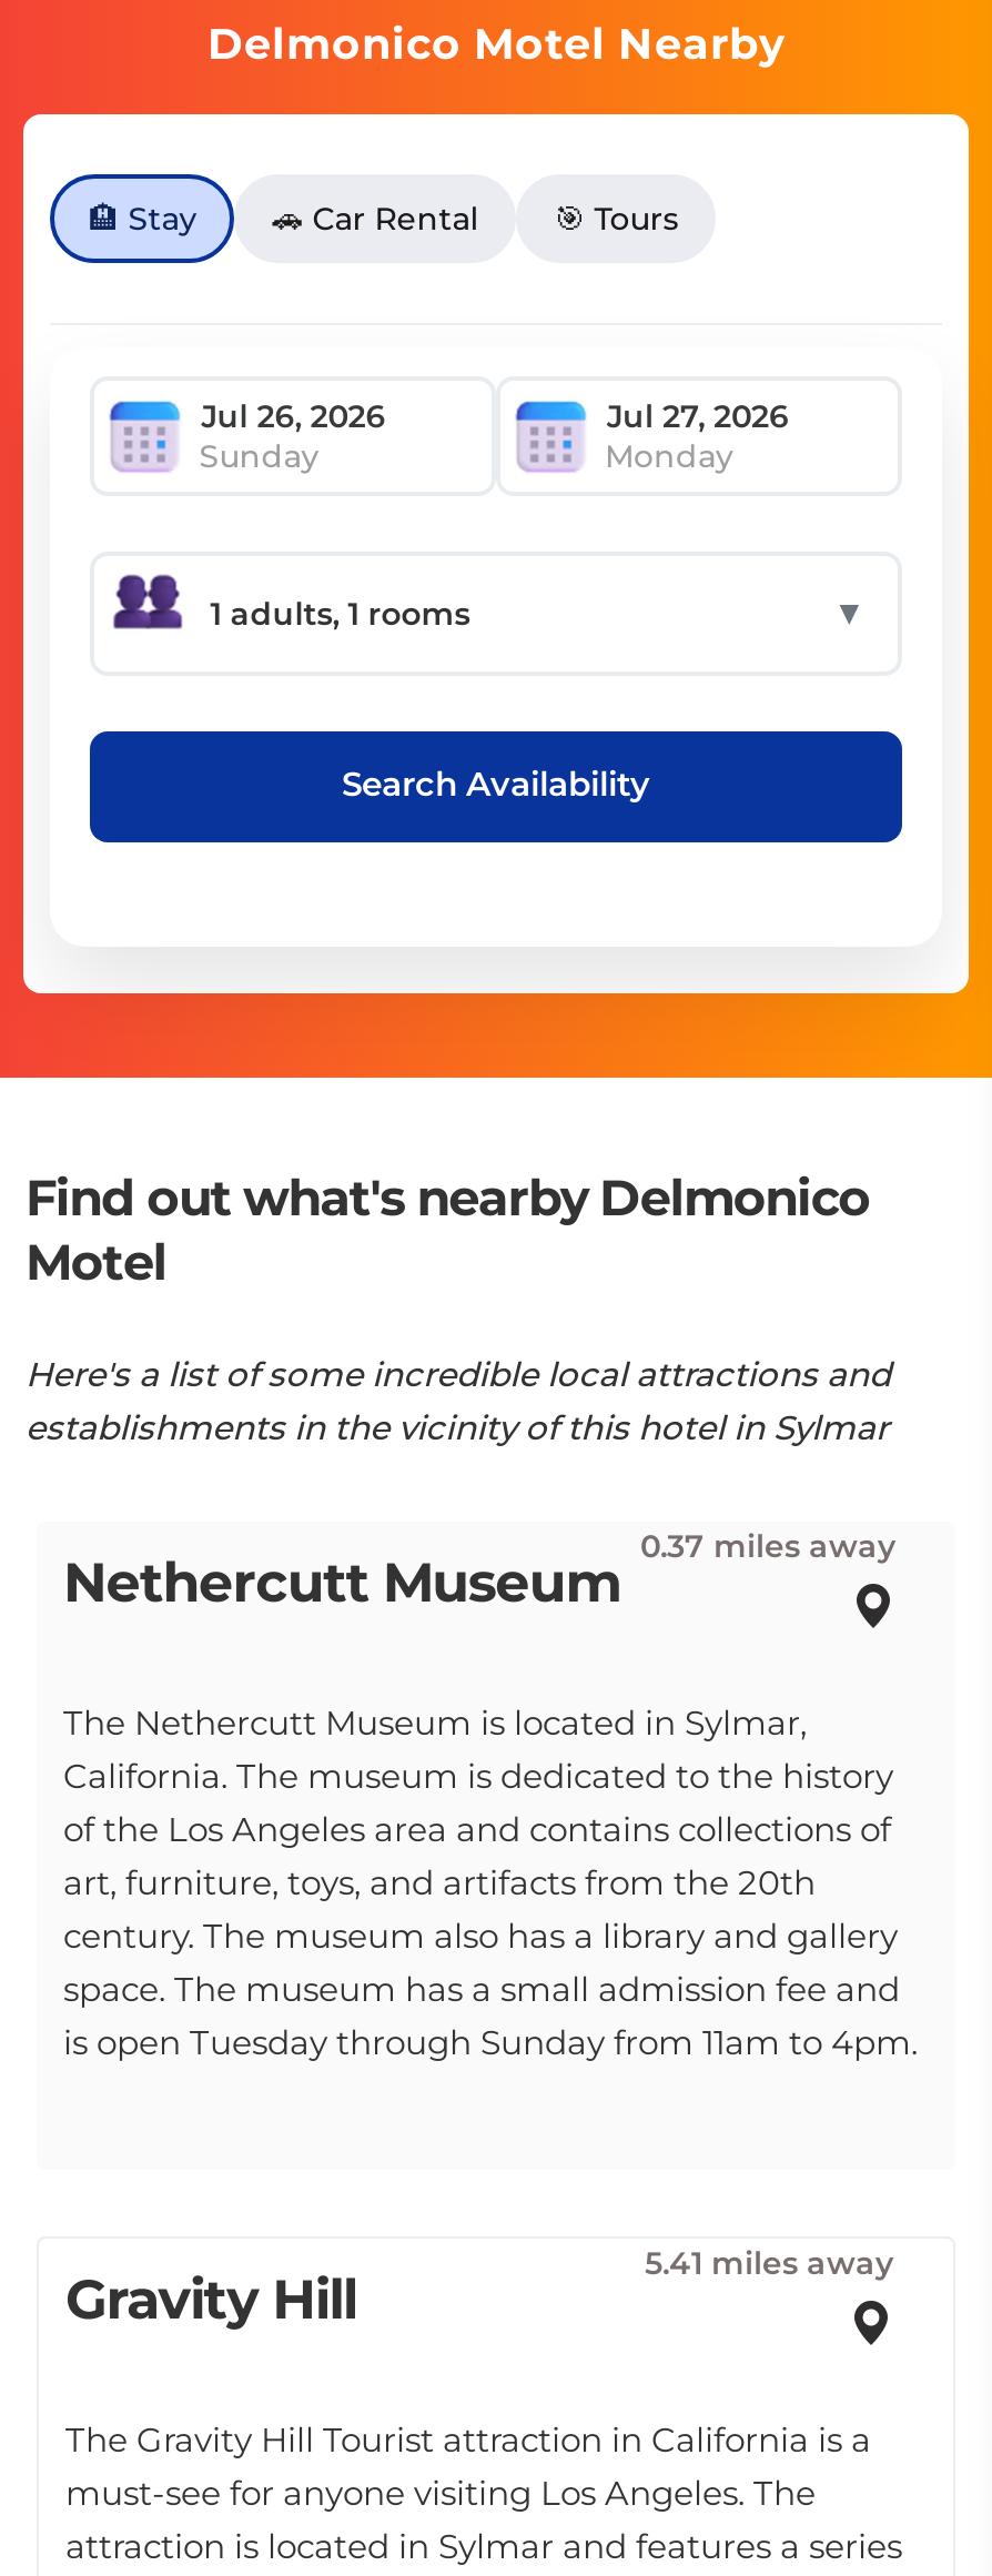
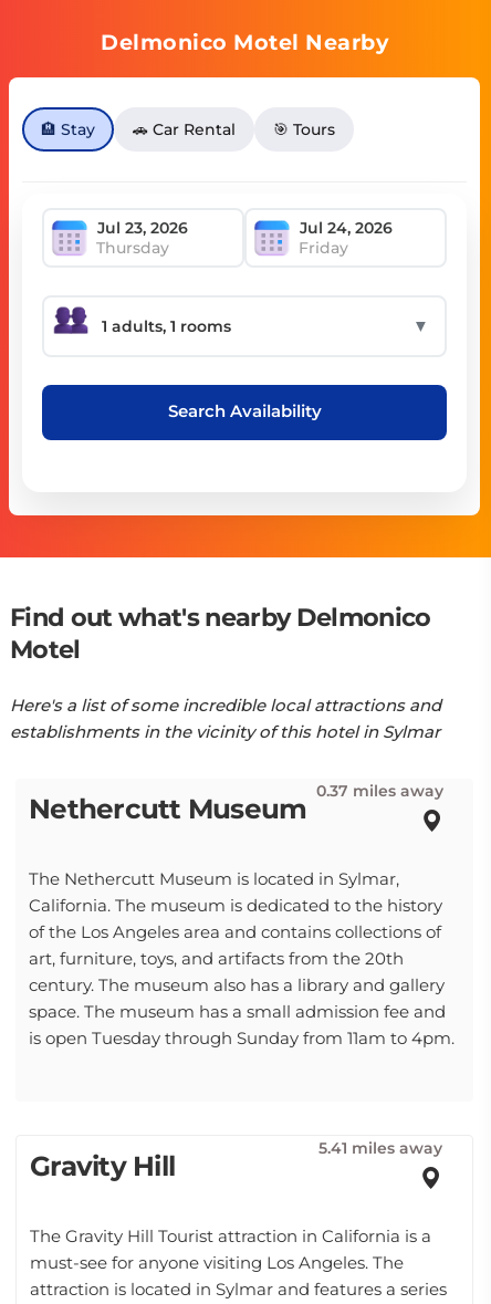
- Sunday
- Monday
+ Thursday
+ Friday
